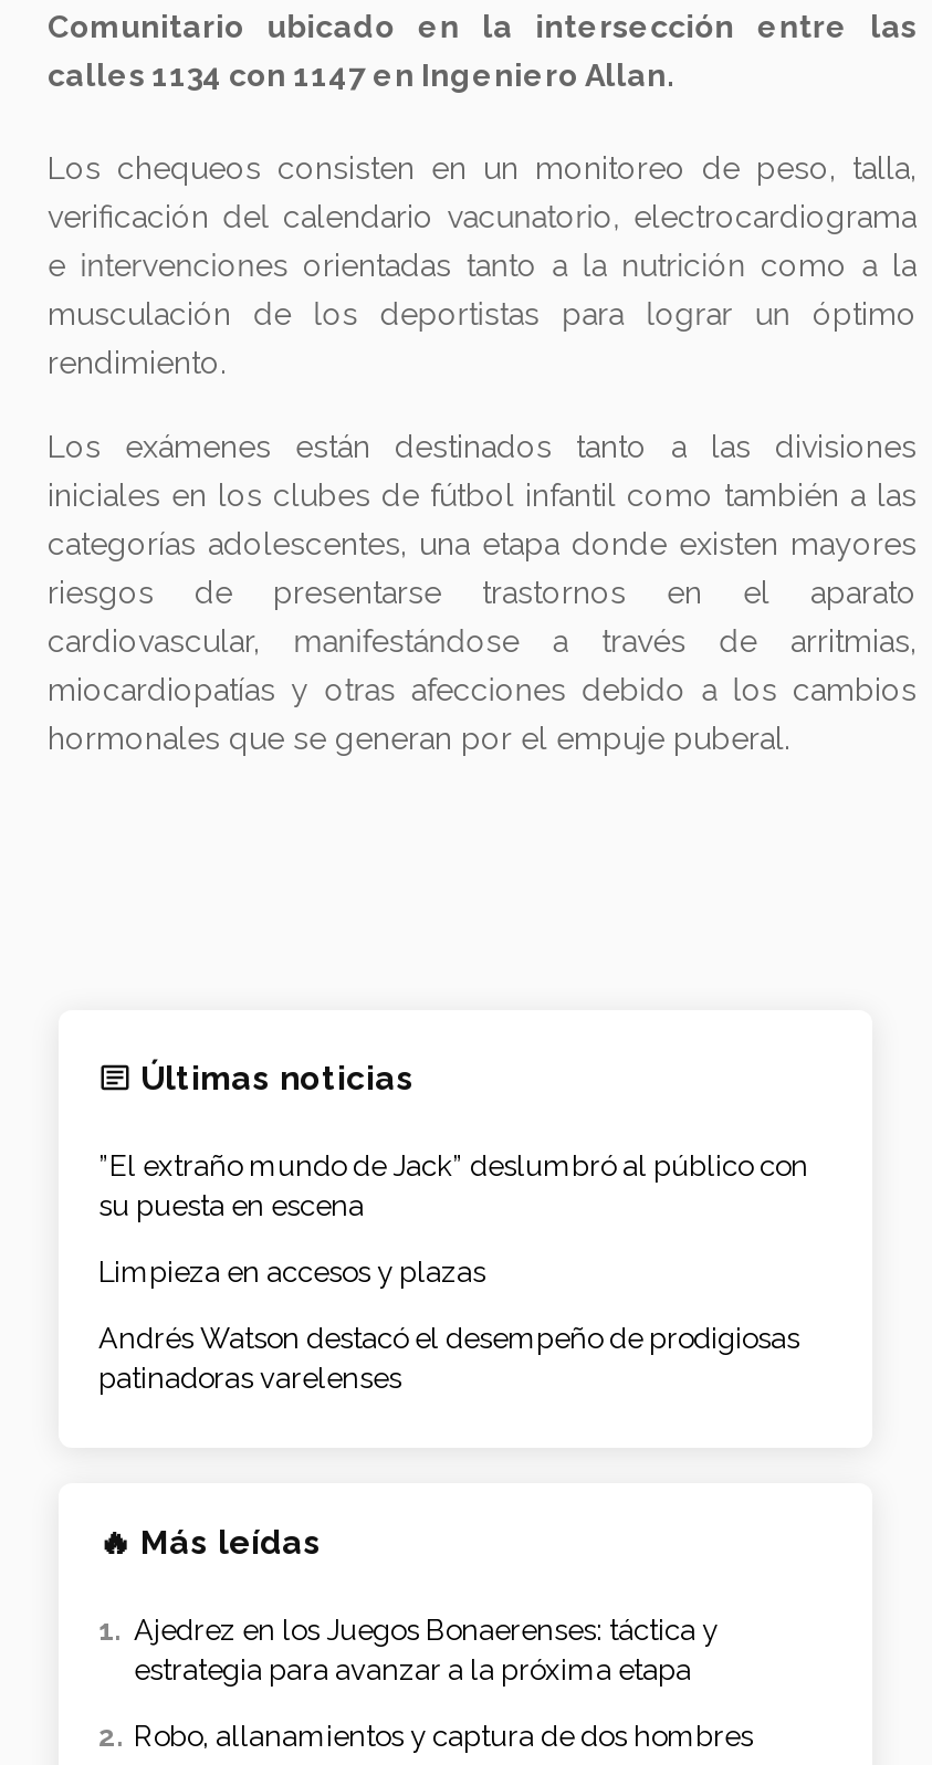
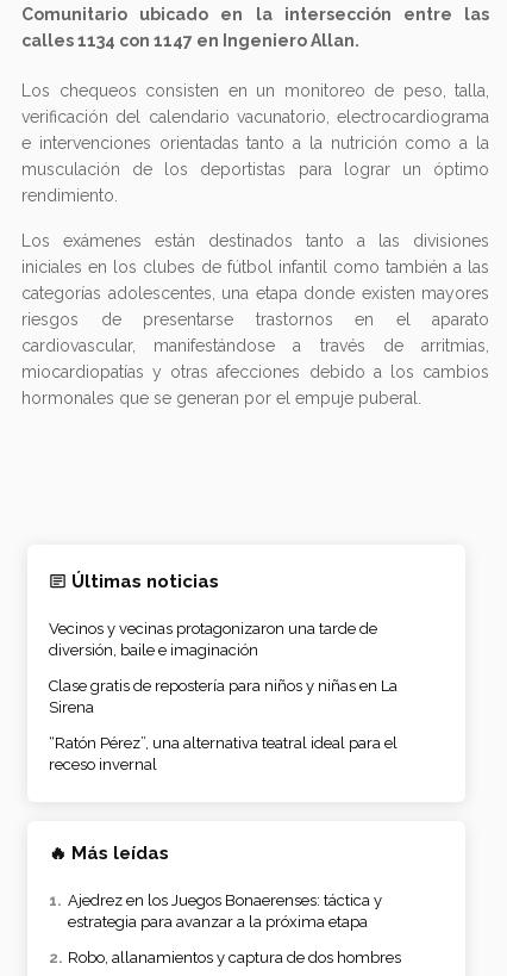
- ”El extraño mundo de Jack” deslumbró al público con
- su puesta en escena
+ Vecinos y vecinas protagonizaron una tarde de
+ diversión, baile e imaginación

- Limpieza en accesos y plazas
+ Clase gratis de repostería para niños y niñas en La
+ Sirena

- Andrés Watson destacó el desempeño de prodigiosas
- patinadoras varelenses
+ “Ratón Pérez”, una alternativa teatral ideal para el
+ receso invernal
